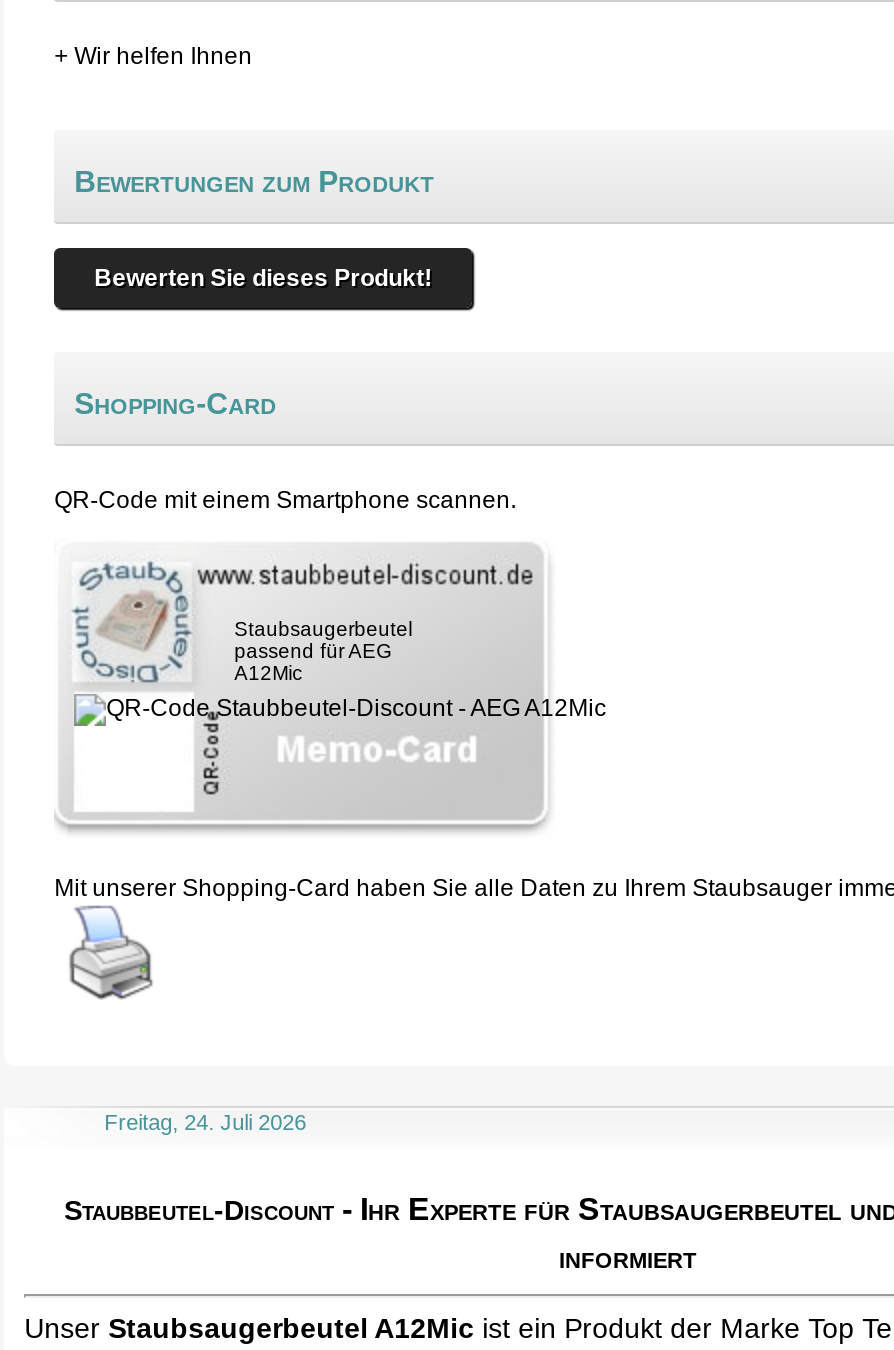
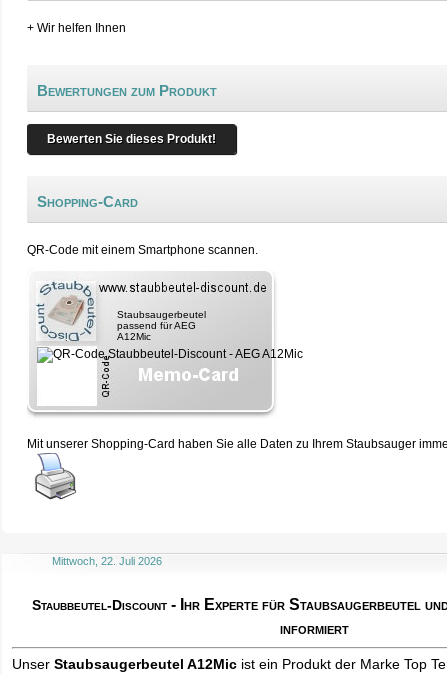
- Freitag, 24. Juli 2026
+ Mittwoch, 22. Juli 2026
